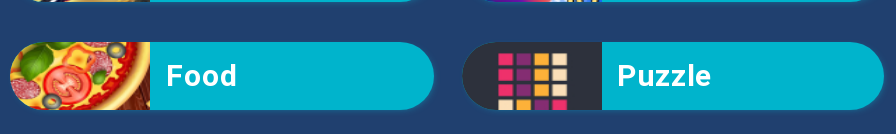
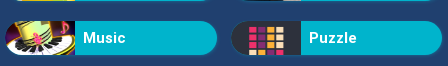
- [image]
- Food
+ [image]
+ Music
